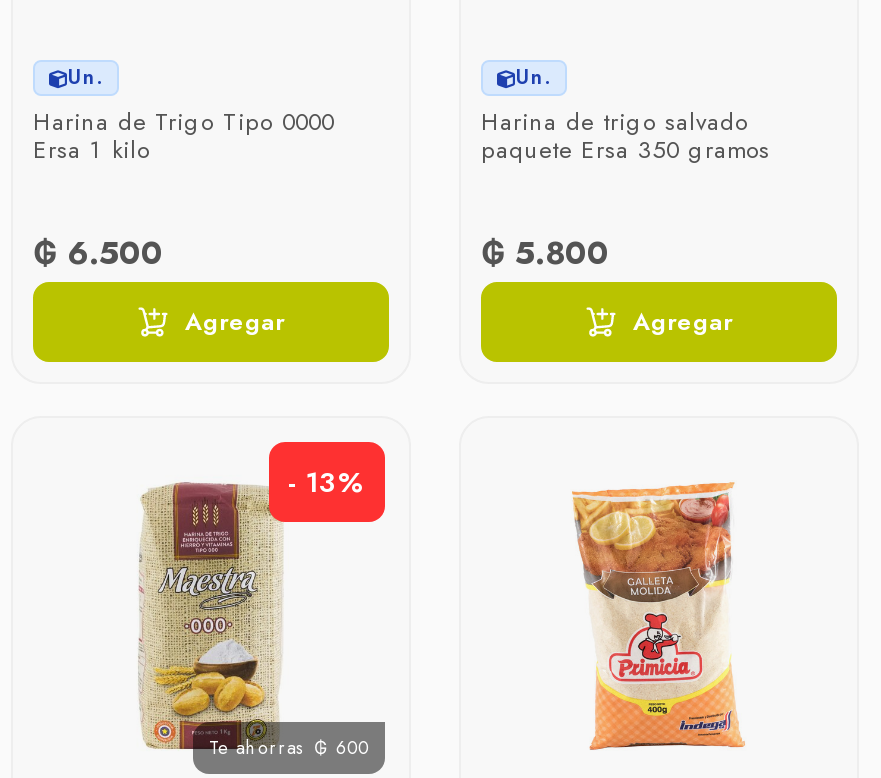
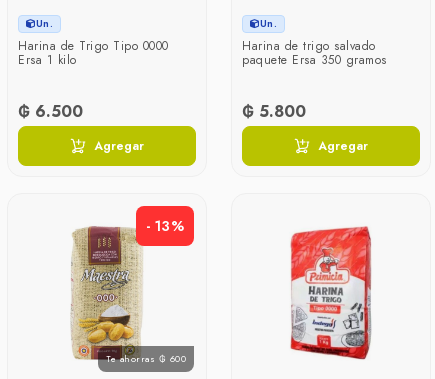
- [image]
+ [image]
